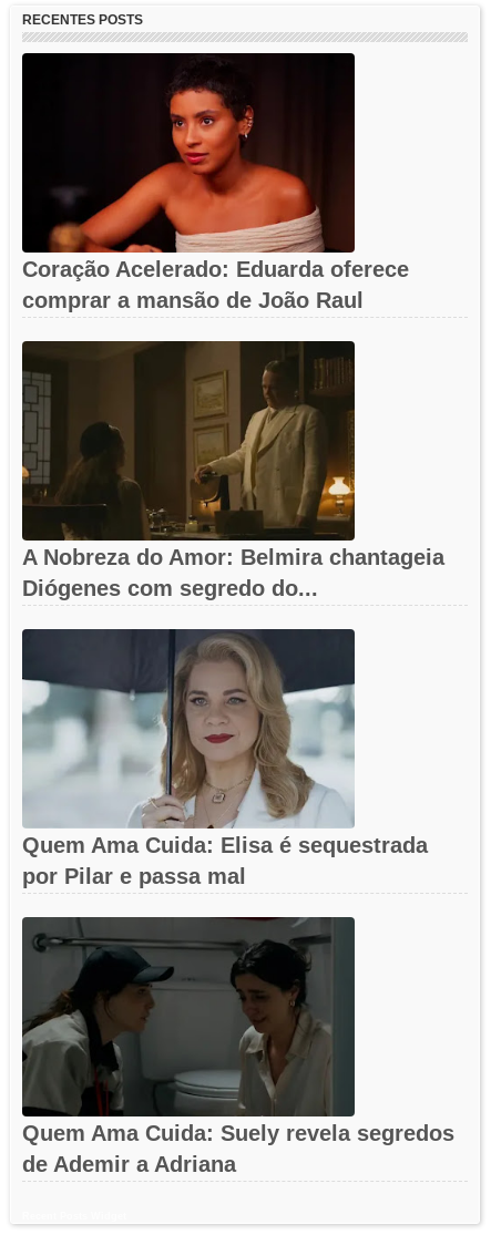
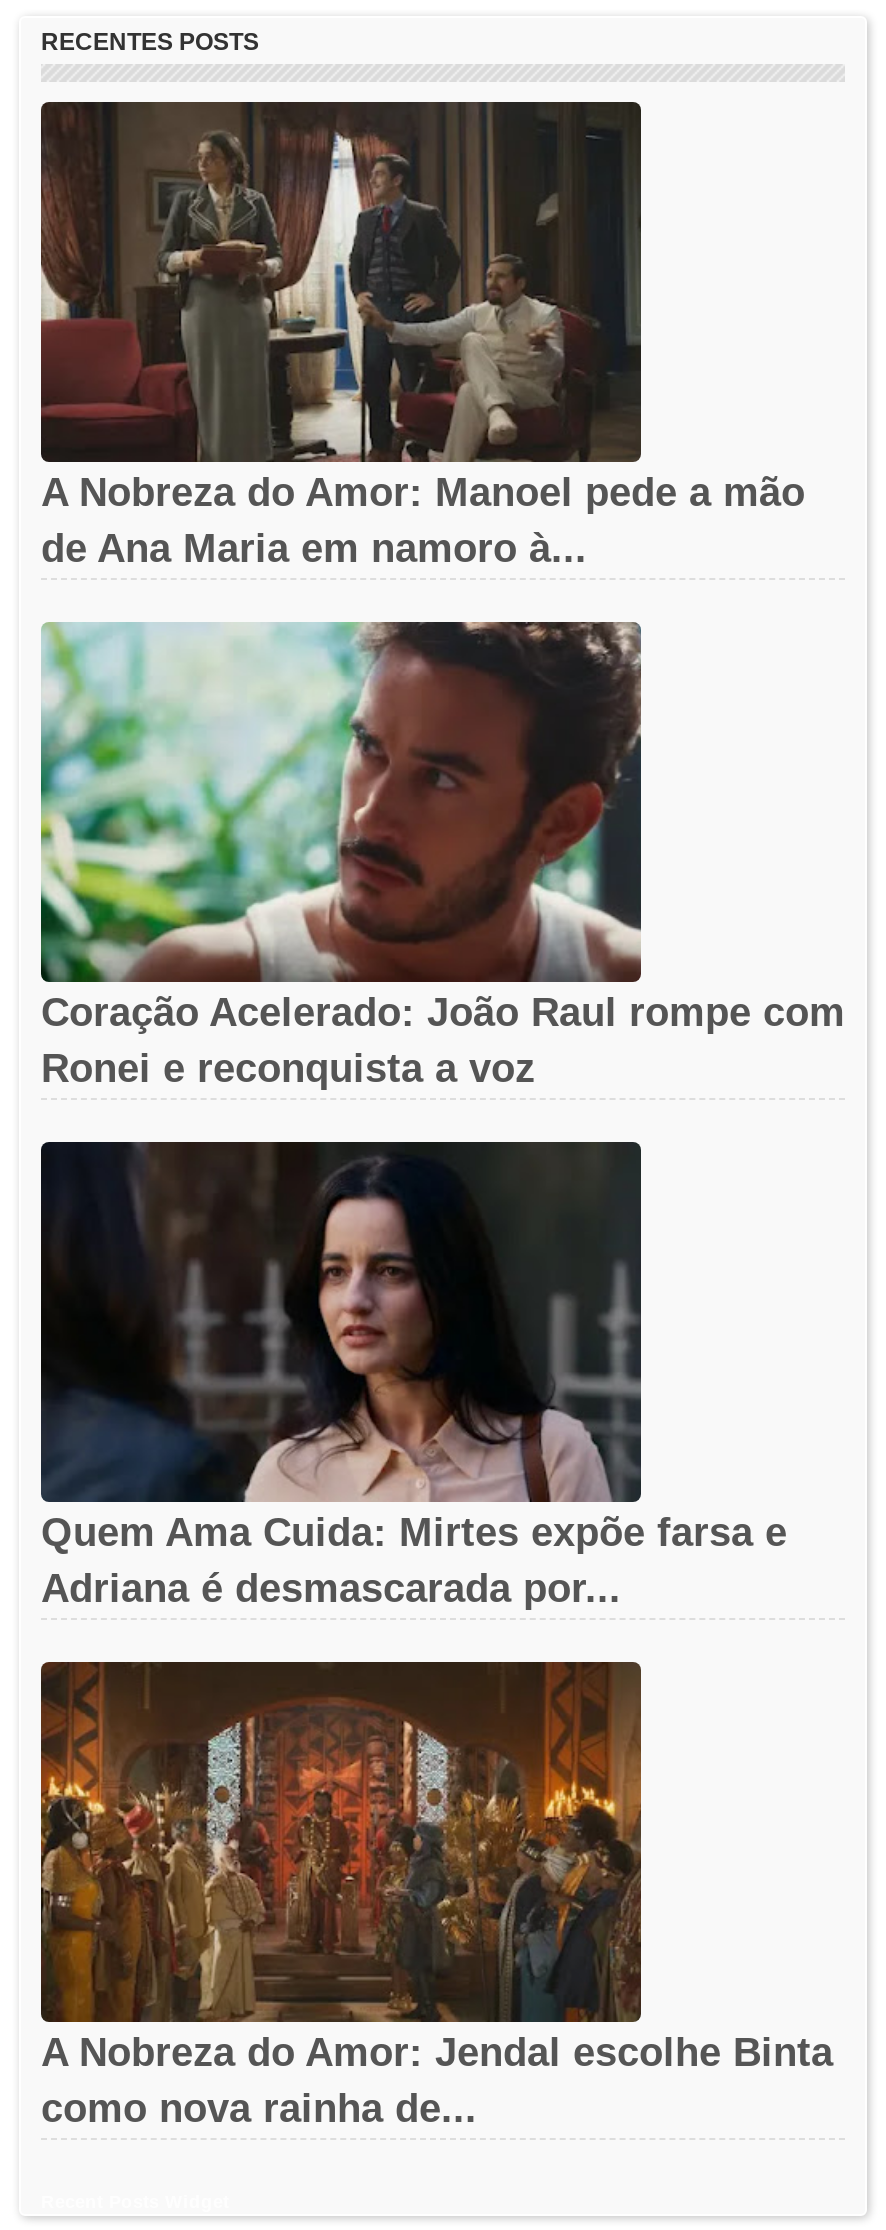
- [image]
- Coração Acelerado: Eduarda oferece
- comprar a mansão de João Raul
+ [image]
+ A Nobreza do Amor: Manoel pede a mão
+ de Ana Maria em namoro à...

- [image]
- A Nobreza do Amor: Belmira chantageia
- Diógenes com segredo do...
+ [image]
+ Coração Acelerado: João Raul rompe com
+ Ronei e reconquista a voz

- [image]
- Quem Ama Cuida: Elisa é sequestrada
- por Pilar e passa mal
+ [image]
+ Quem Ama Cuida: Mirtes expõe farsa e
+ Adriana é desmascarada por...

- [image]
- Quem Ama Cuida: Suely revela segredos
- de Ademir a Adriana
+ [image]
+ A Nobreza do Amor: Jendal escolhe Binta
+ como nova rainha de...
